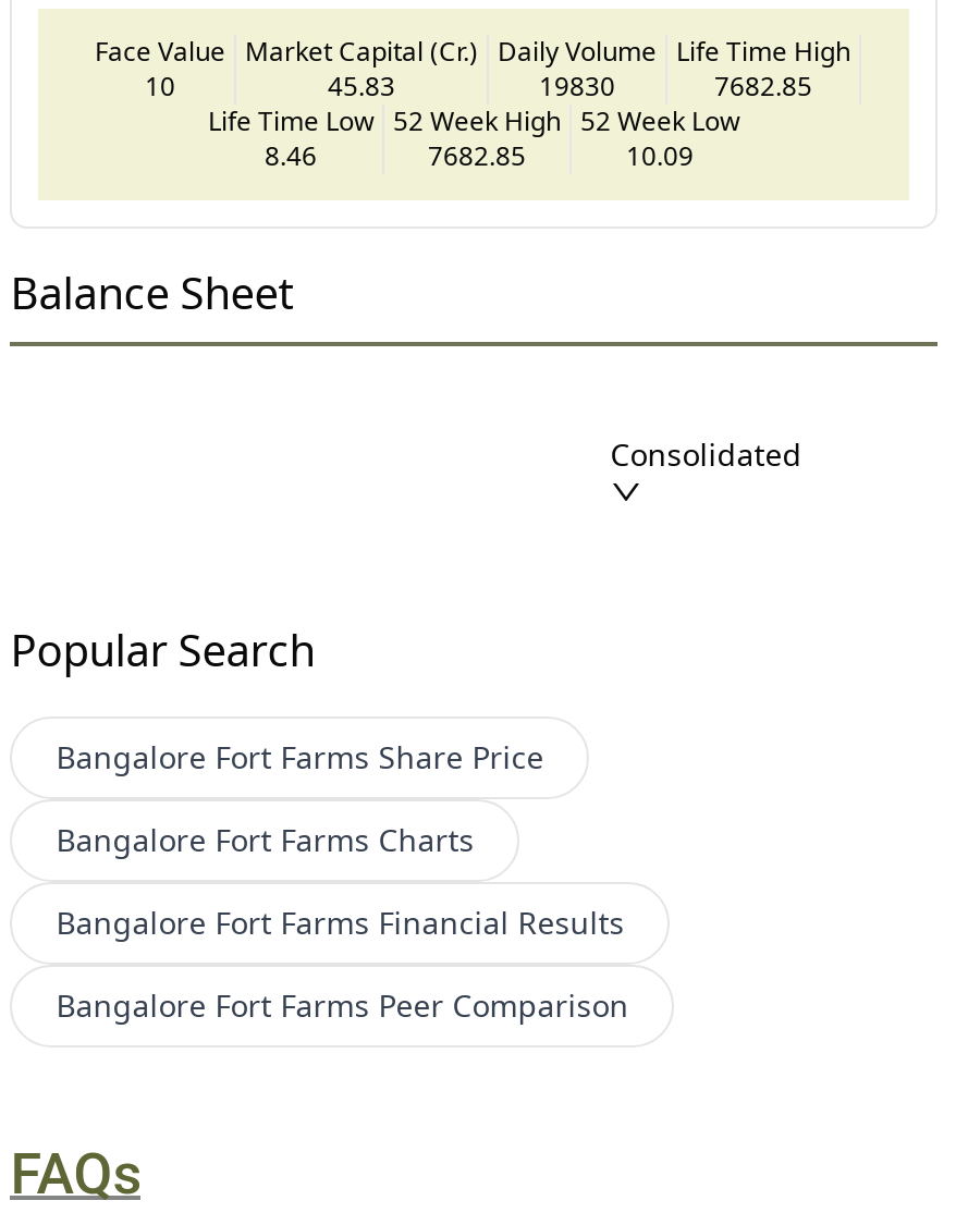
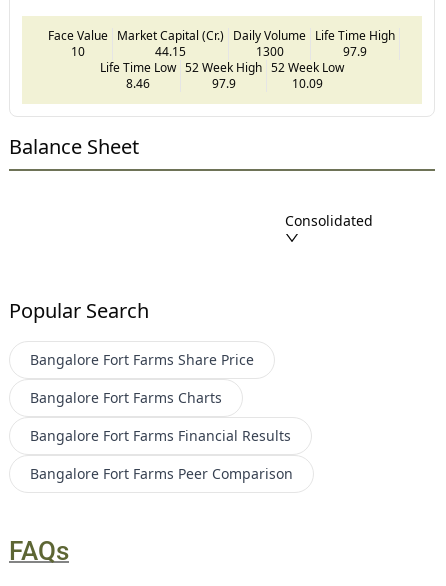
- 45.83
+ 44.15

- 19830
+ 1300

- 7682.85
+ 97.9

- 7682.85
+ 97.9
